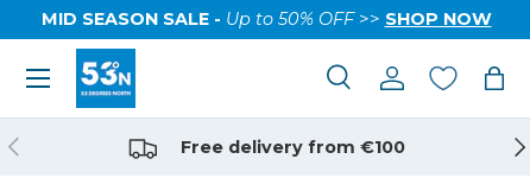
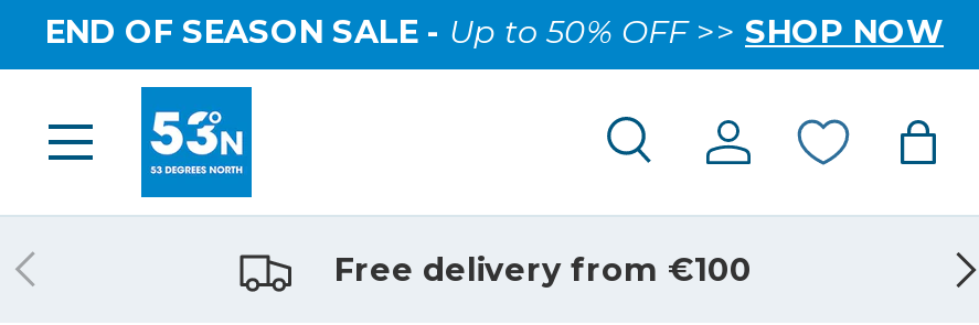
- MID SEASON SALE - Up to 50% OFF >> SHOP NOW
+ END OF SEASON SALE - Up to 50% OFF >> SHOP NOW
